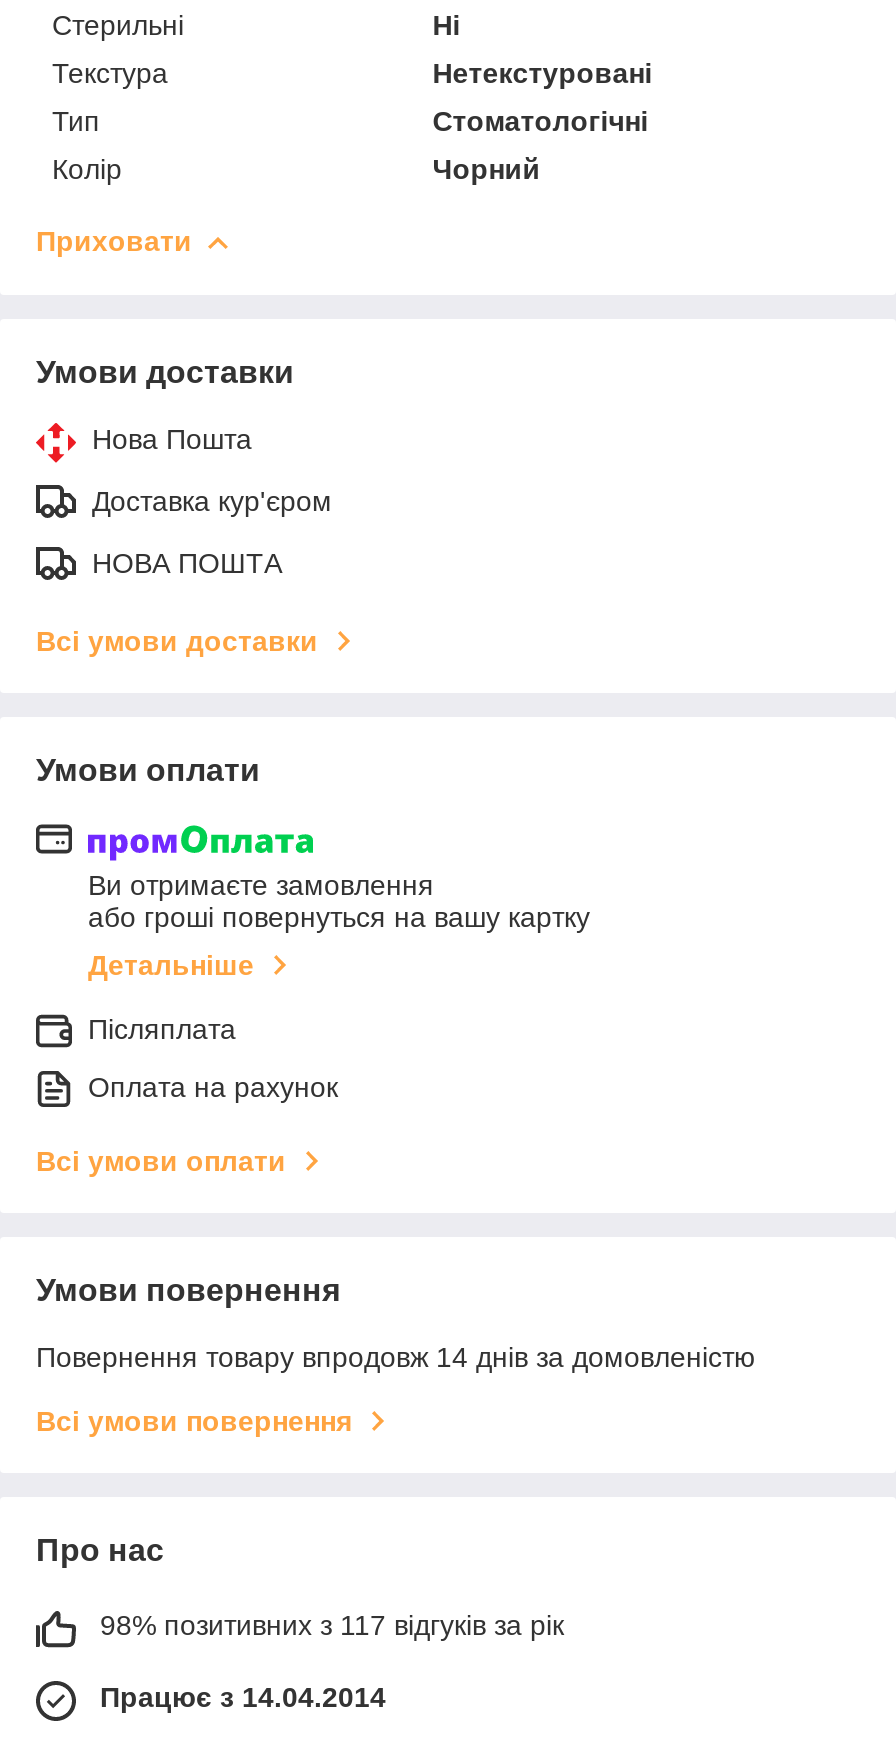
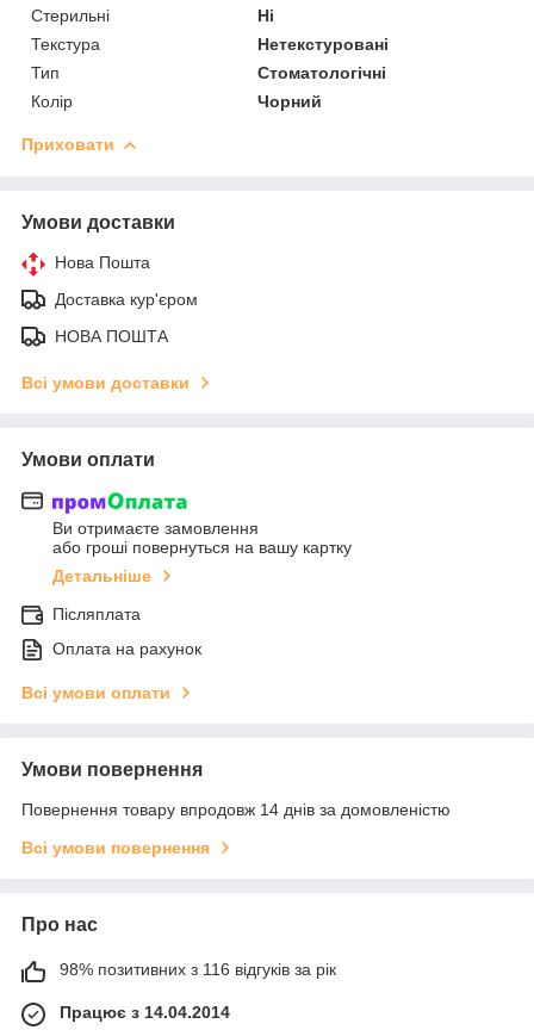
- 98% позитивних з 117 відгуків за рік
+ 98% позитивних з 116 відгуків за рік
